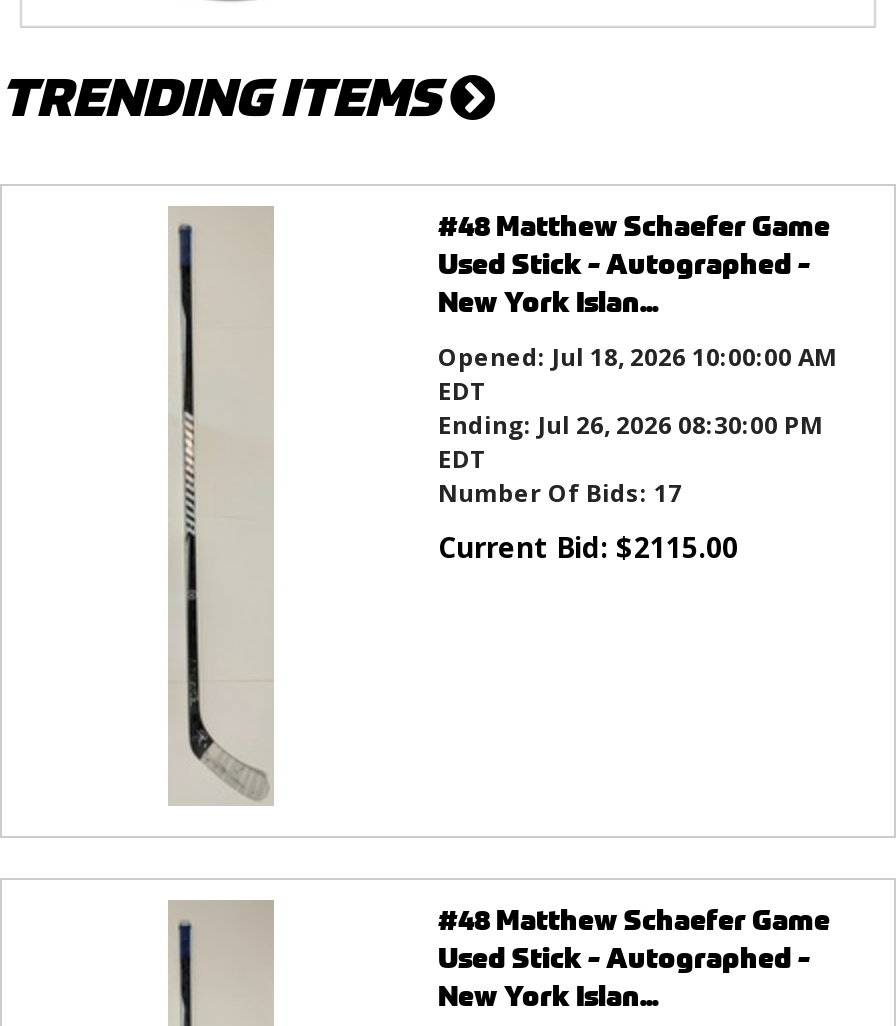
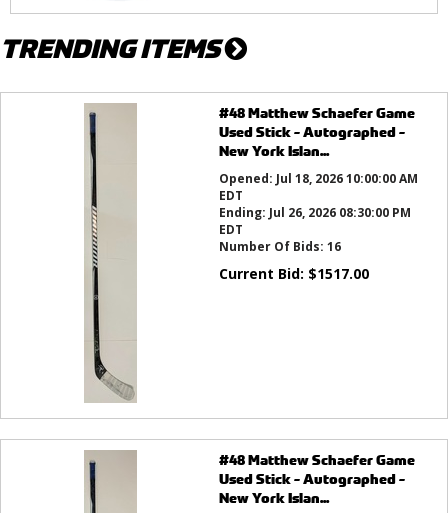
- Number Of Bids: 17
+ Number Of Bids: 16

- Current Bid: $2115.00
+ Current Bid: $1517.00
